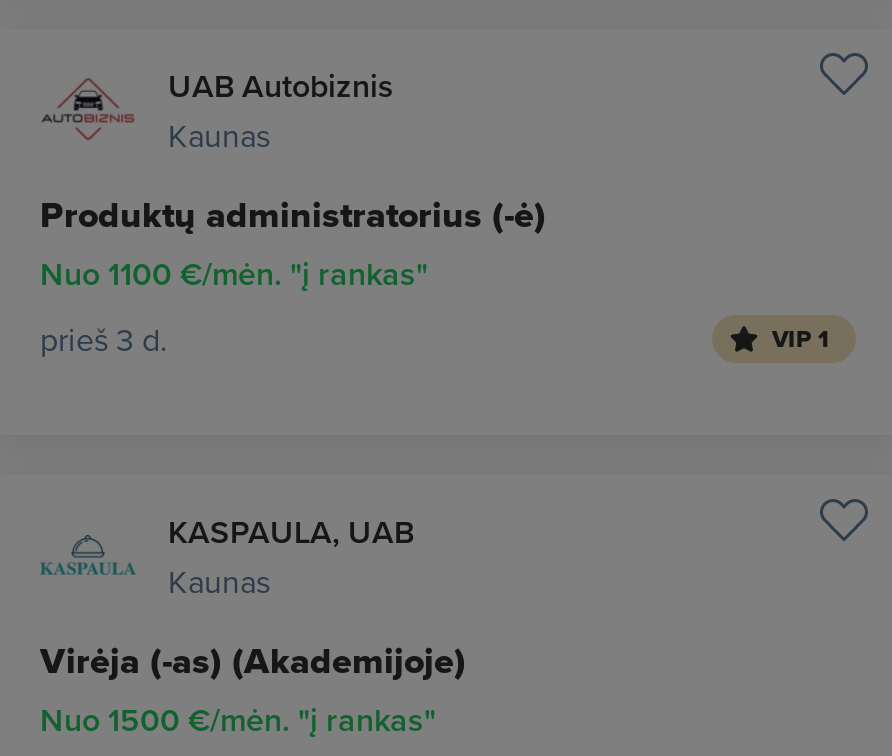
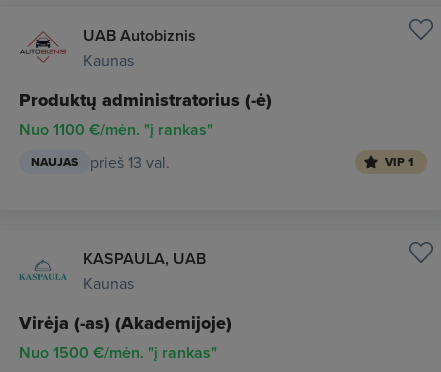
- prieš 3 d.
+ NAUJAS
+ prieš 13 val.
